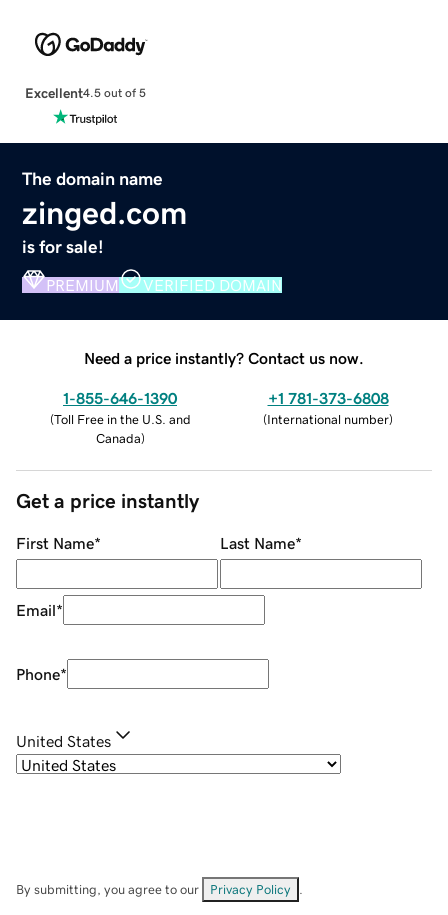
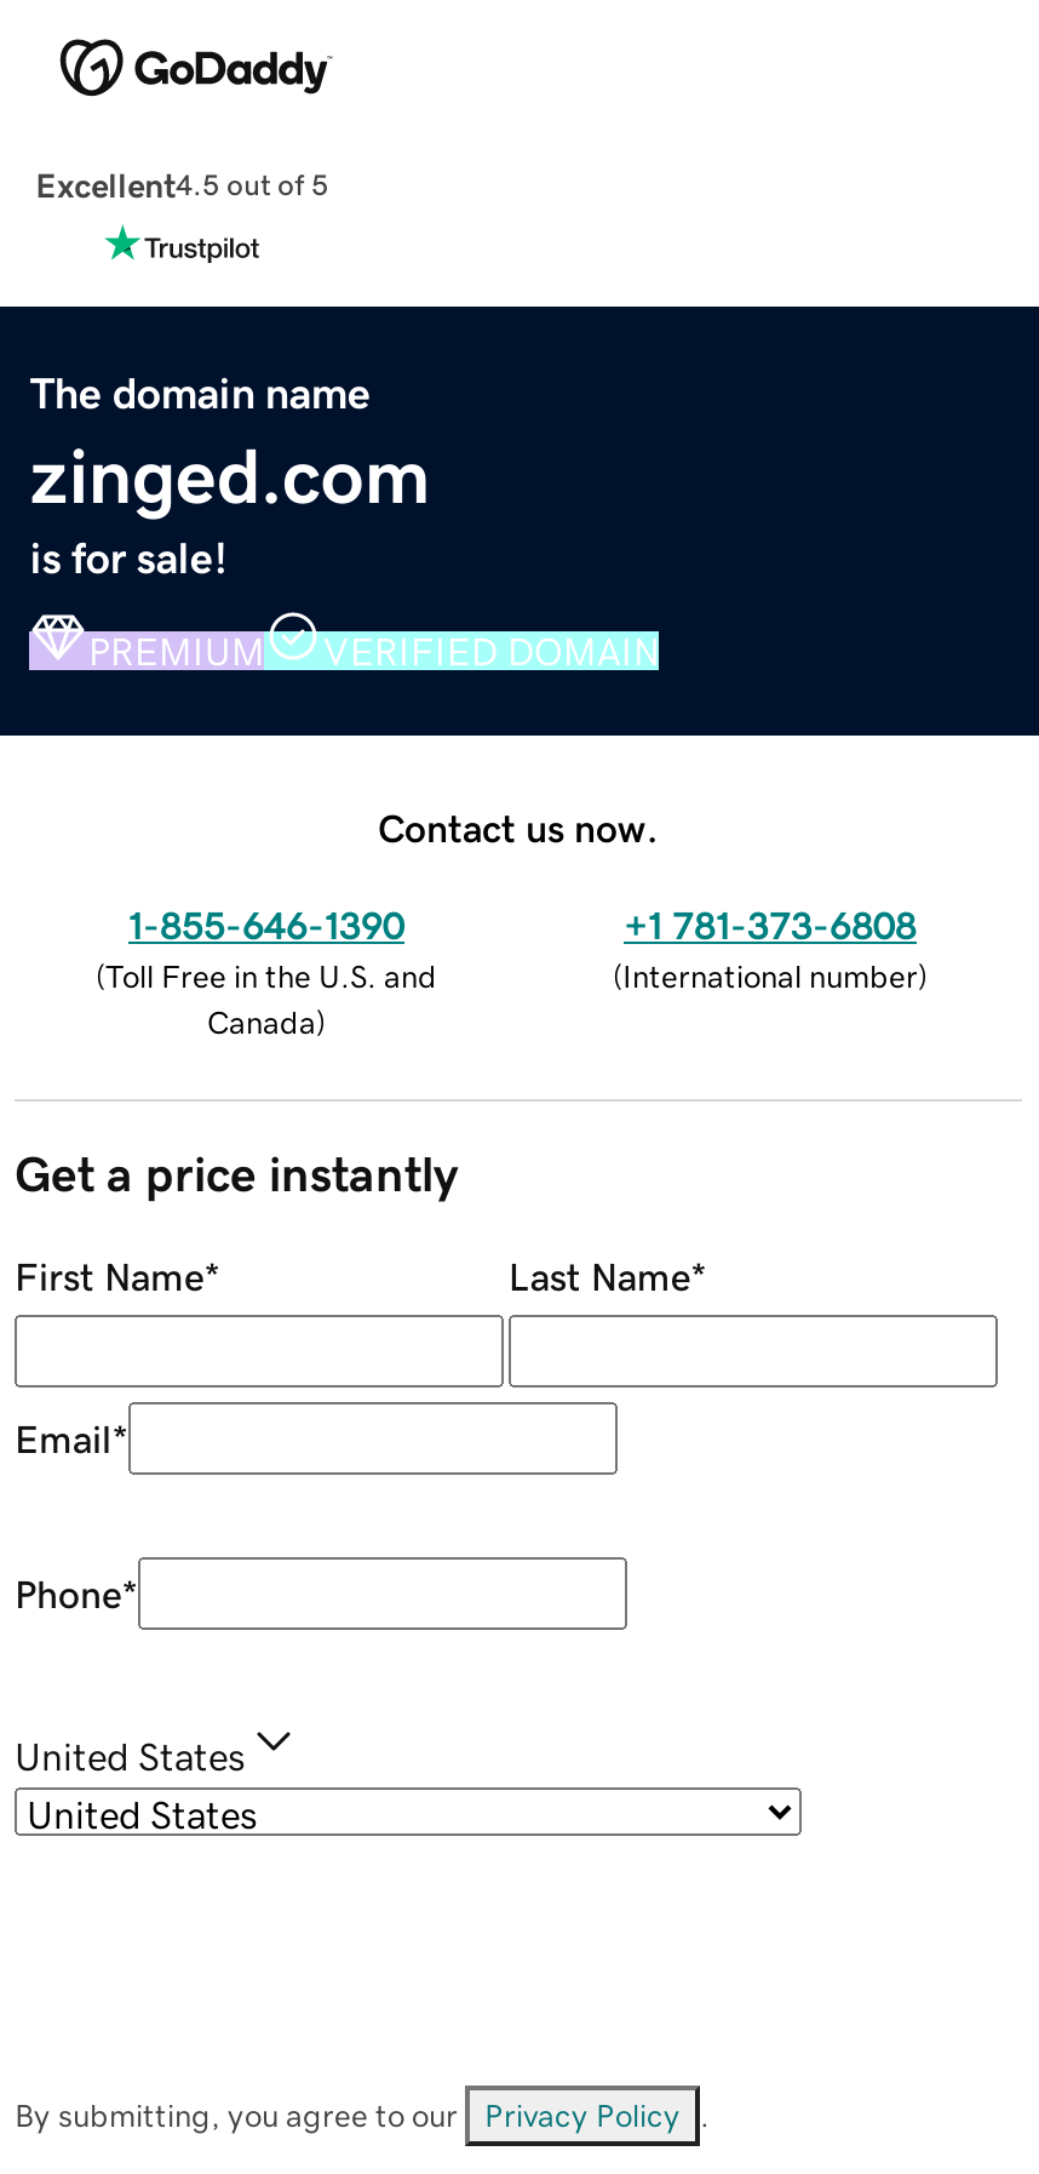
- Need a price instantly? Contact us now.
+ Contact us now.
